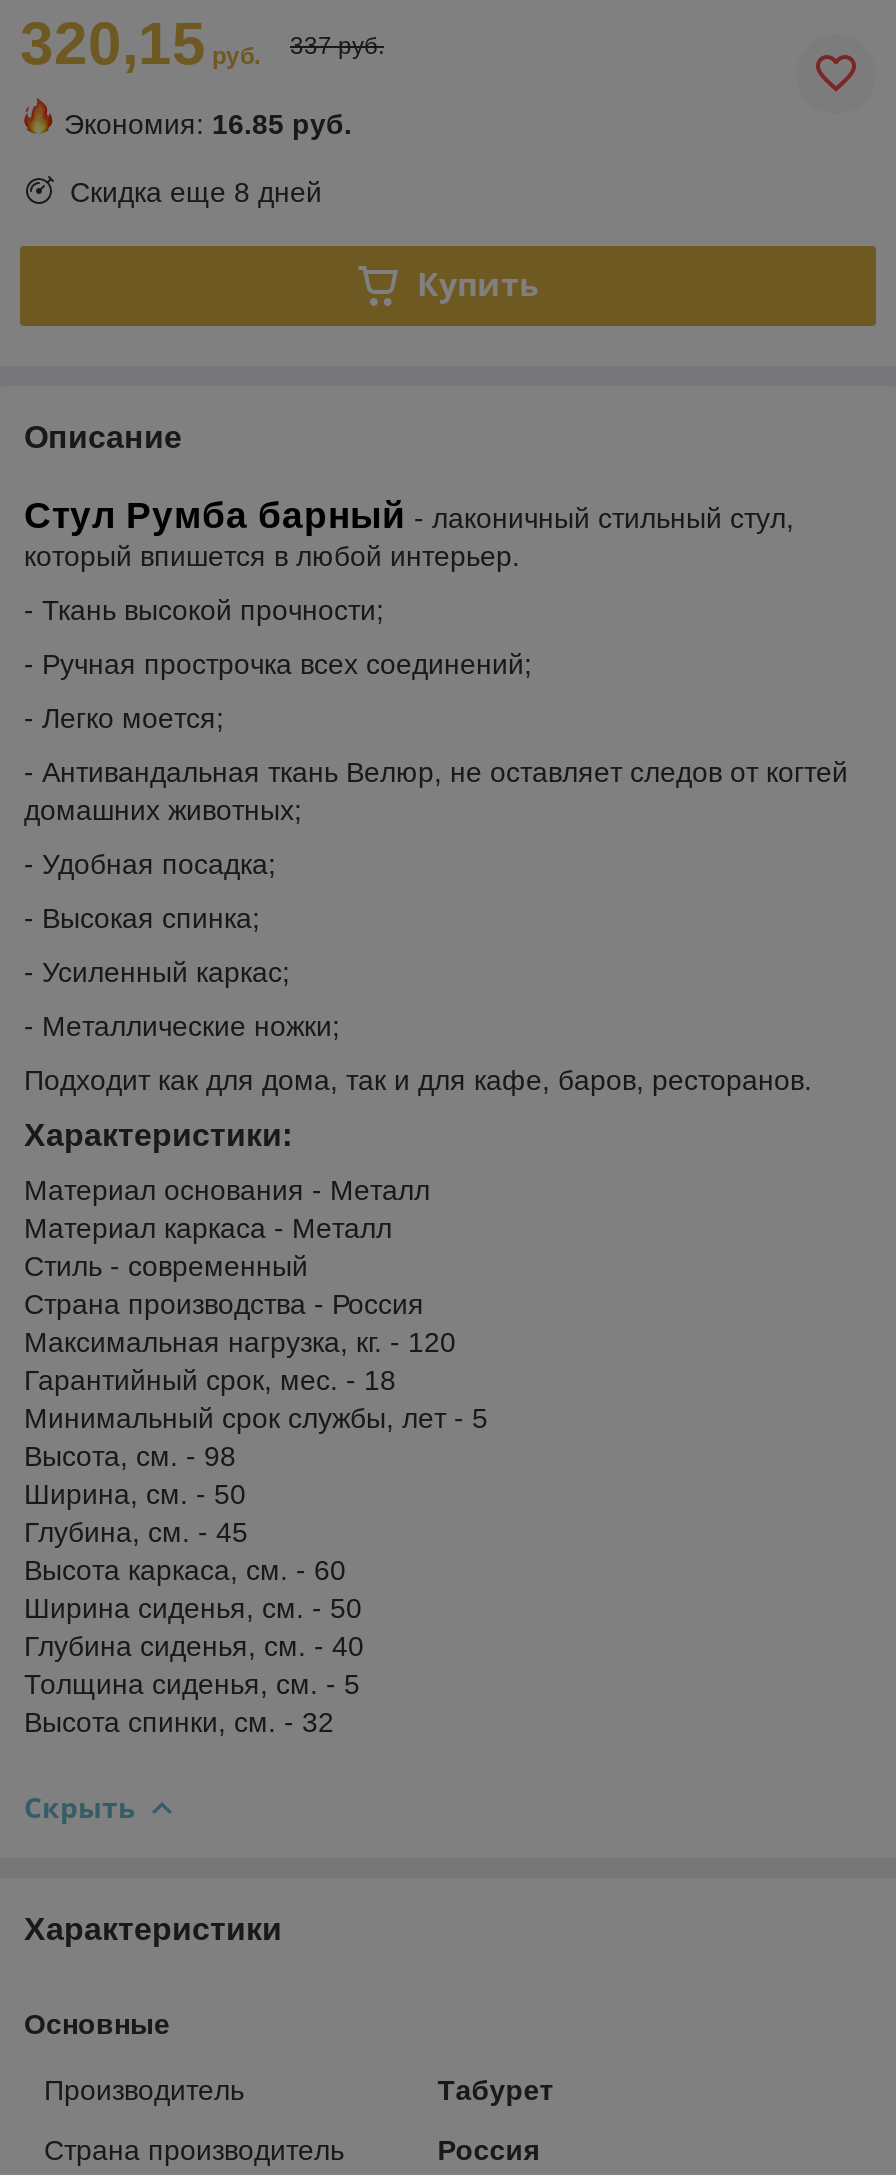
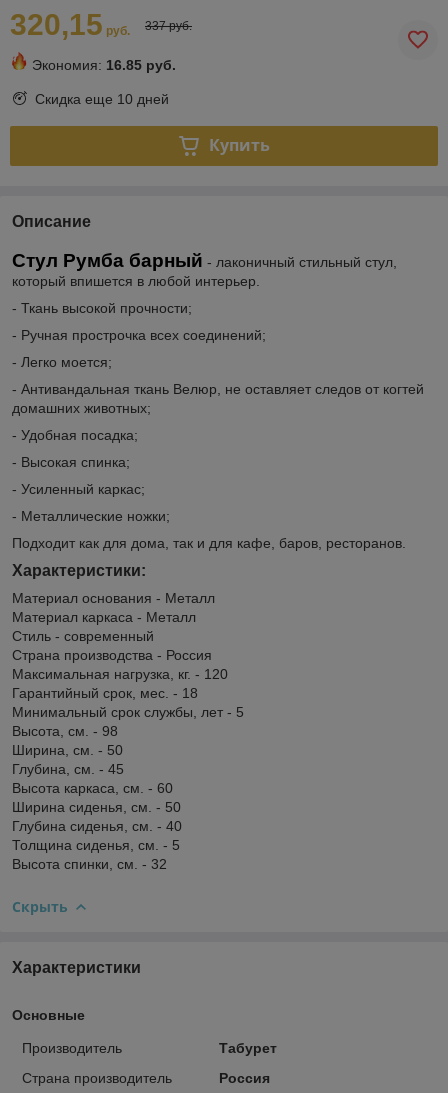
- Скидка еще 8 дней
+ Скидка еще 10 дней
